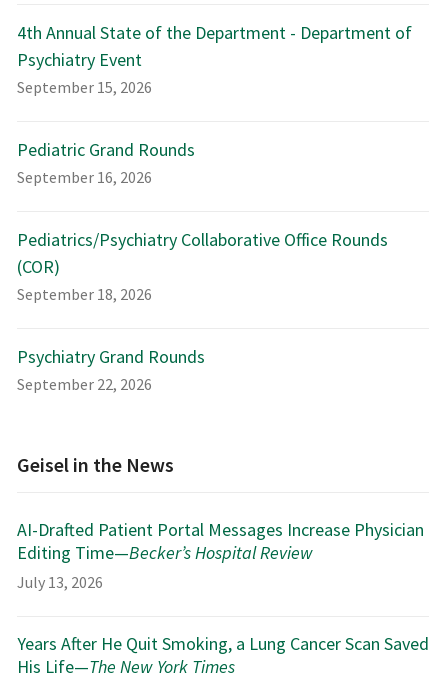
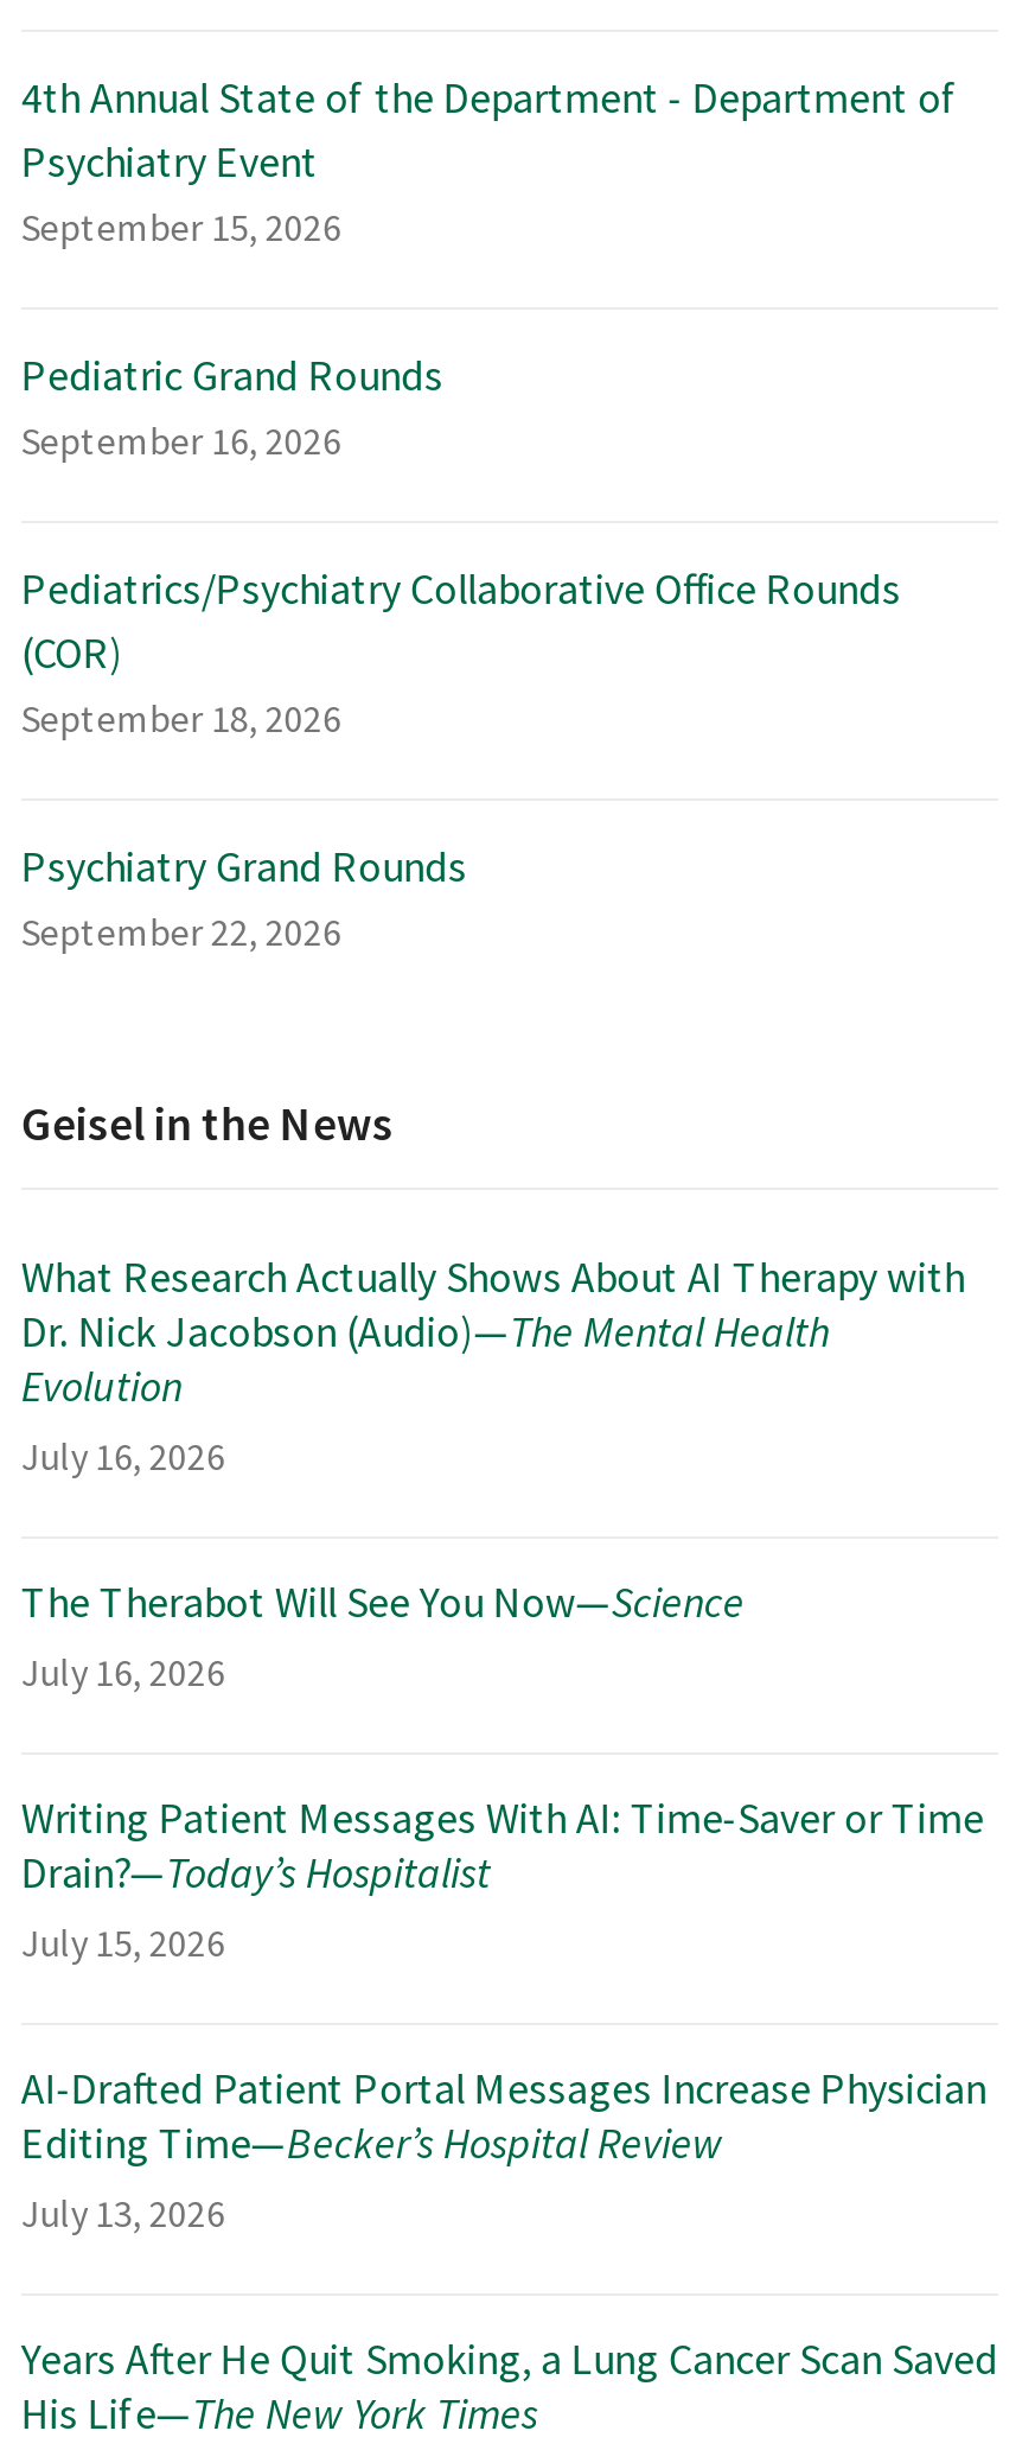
+ What Research Actually Shows About AI Therapy with
+ Dr. Nick Jacobson (Audio)—The Mental Health
+ Evolution
+ July 16, 2026
+ The Therabot Will See You Now—Science
+ July 16, 2026
+ Writing Patient Messages With AI: Time-Saver or Time
+ Drain?—Today’s Hospitalist
+ July 15, 2026
